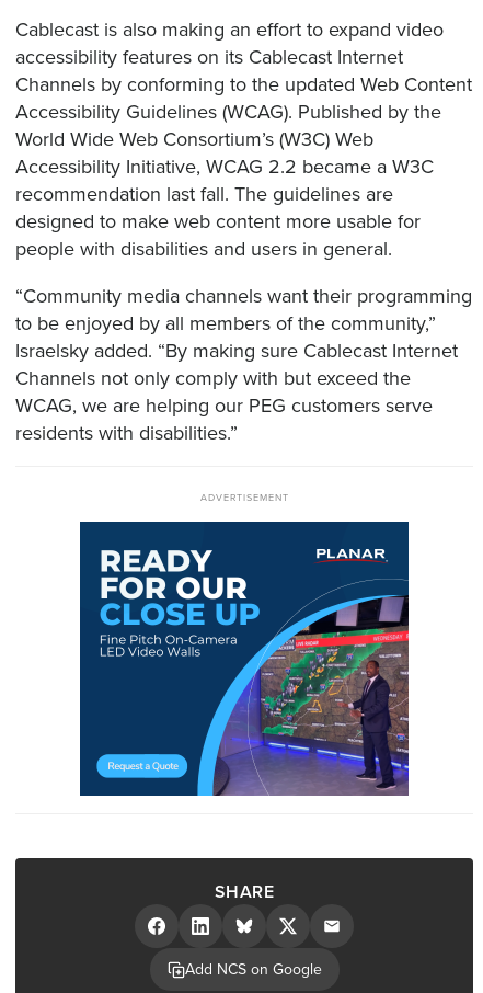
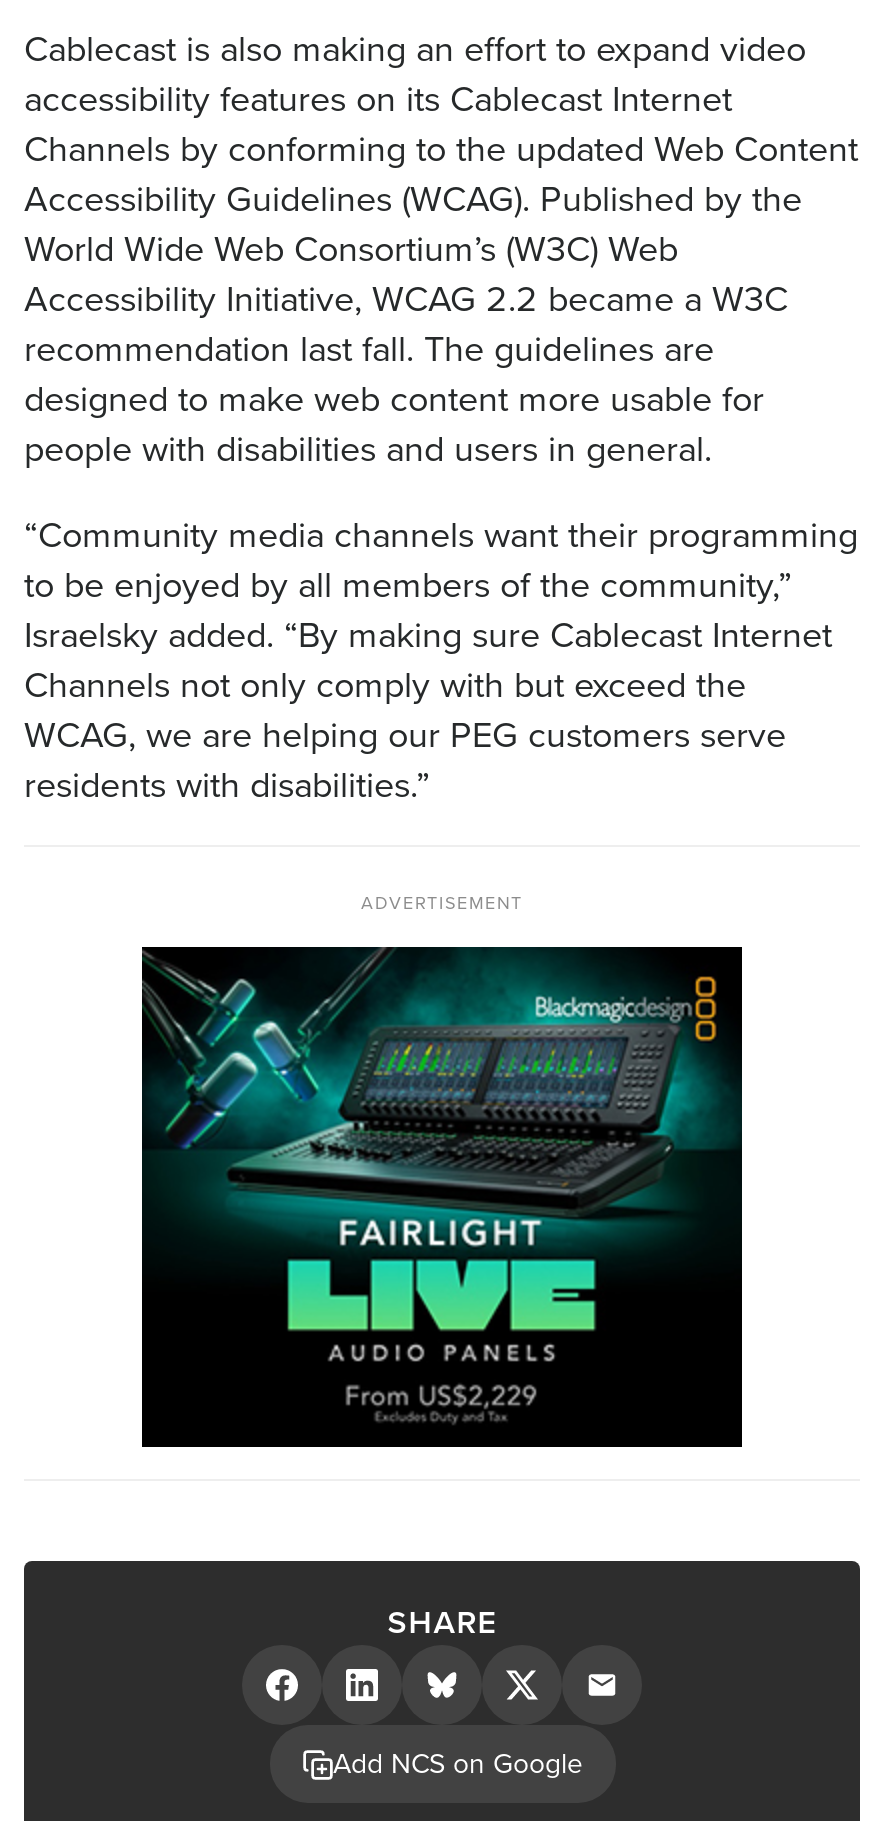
- [image]
+ [image]
